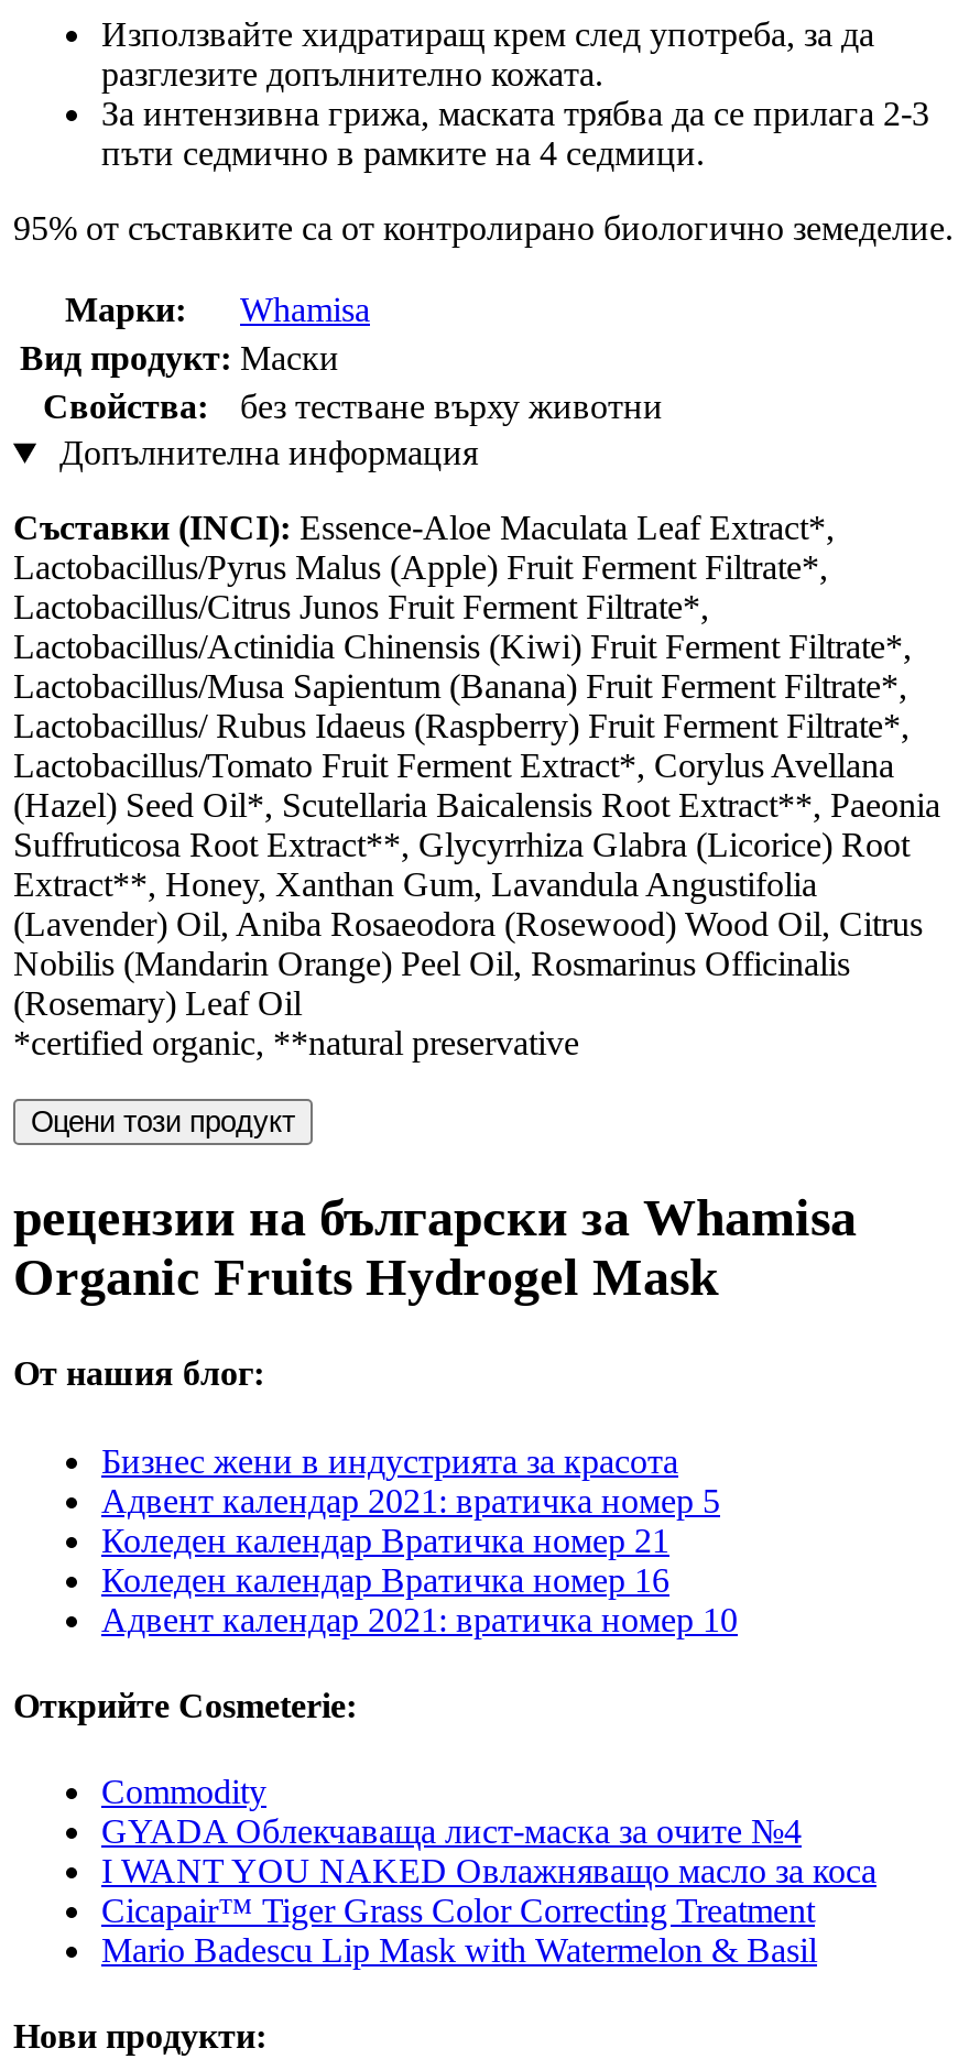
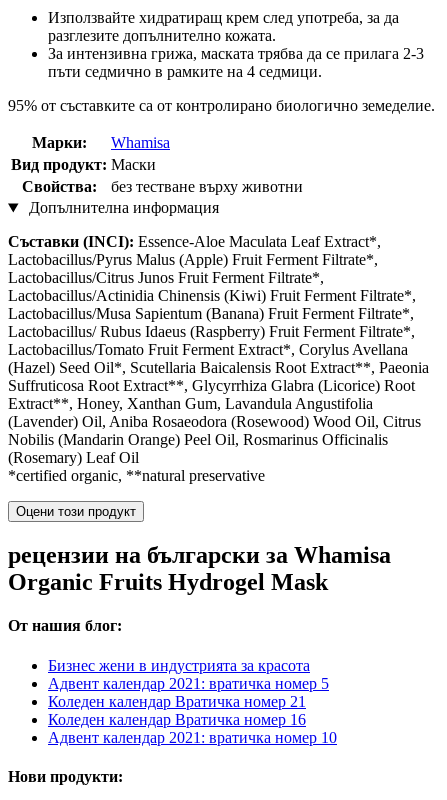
- Открийте Cosmeterie:
- Commodity
- GYADA Облекчаваща лист-маска за очите №4
- I WANT YOU NAKED Овлажняващо масло за коса
- Cicapair™ Tiger Grass Color Correcting Treatment
- Mario Badescu Lip Mask with Watermelon & Basil
